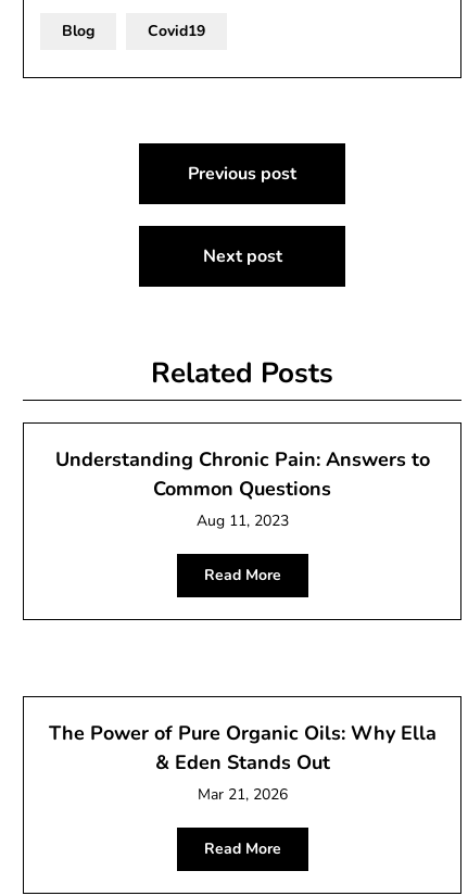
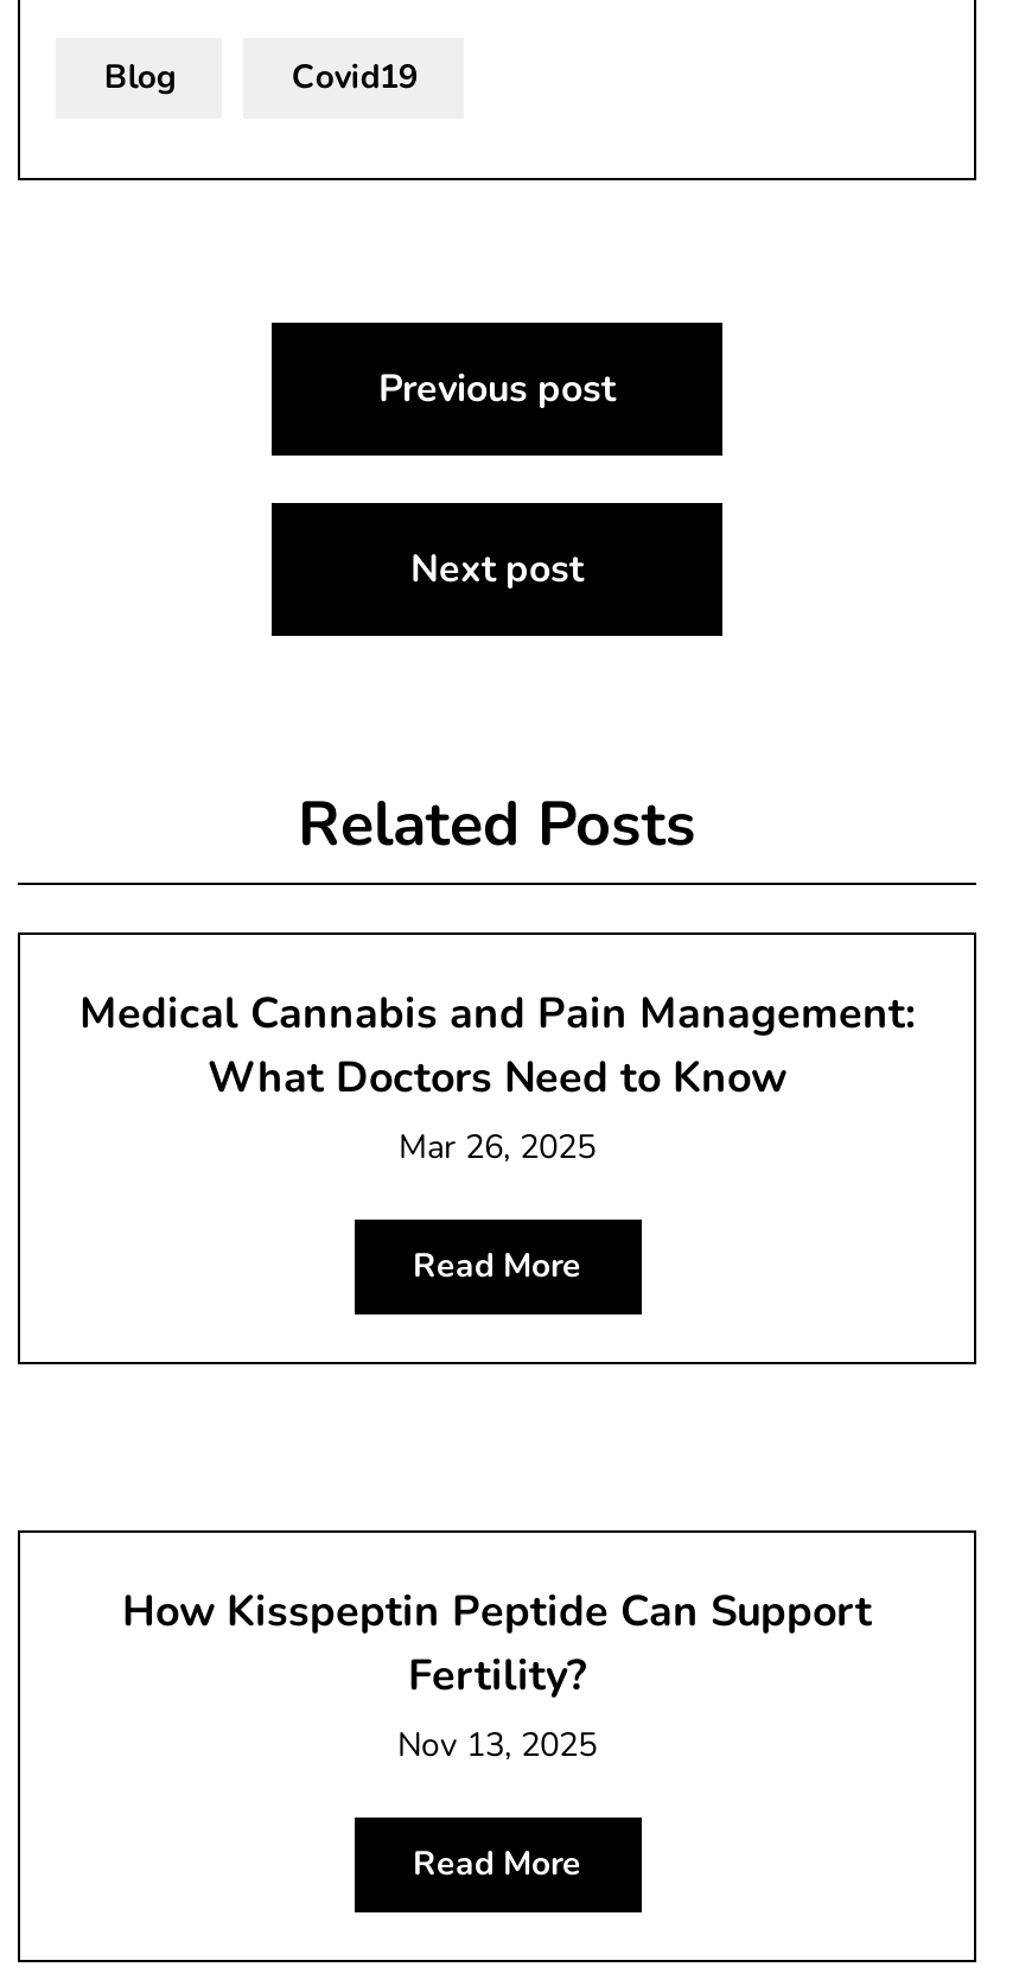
- Understanding Chronic Pain: Answers to
- Common Questions
- Aug 11, 2023
+ Medical Cannabis and Pain Management:
+ What Doctors Need to Know
+ Mar 26, 2025

- The Power of Pure Organic Oils: Why Ella
- & Eden Stands Out
- Mar 21, 2026
+ How Kisspeptin Peptide Can Support
+ Fertility?
+ Nov 13, 2025
